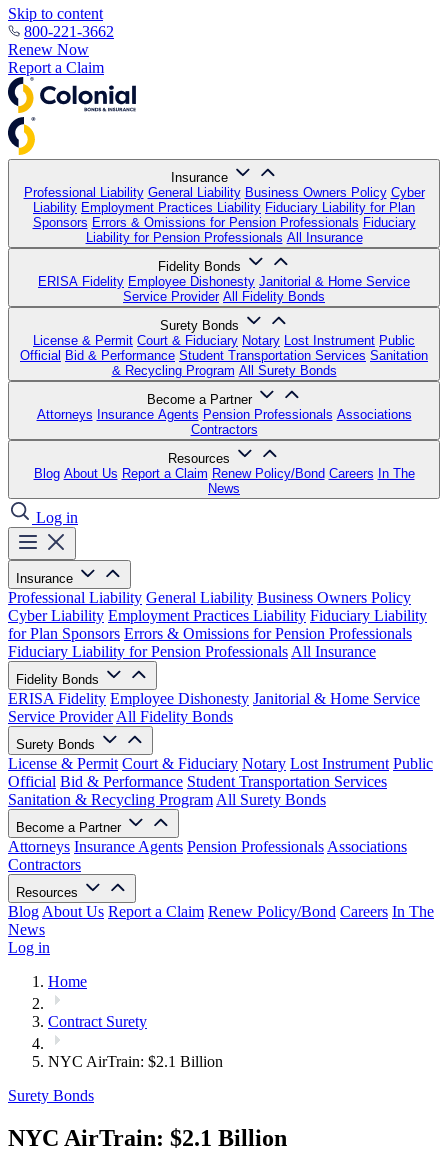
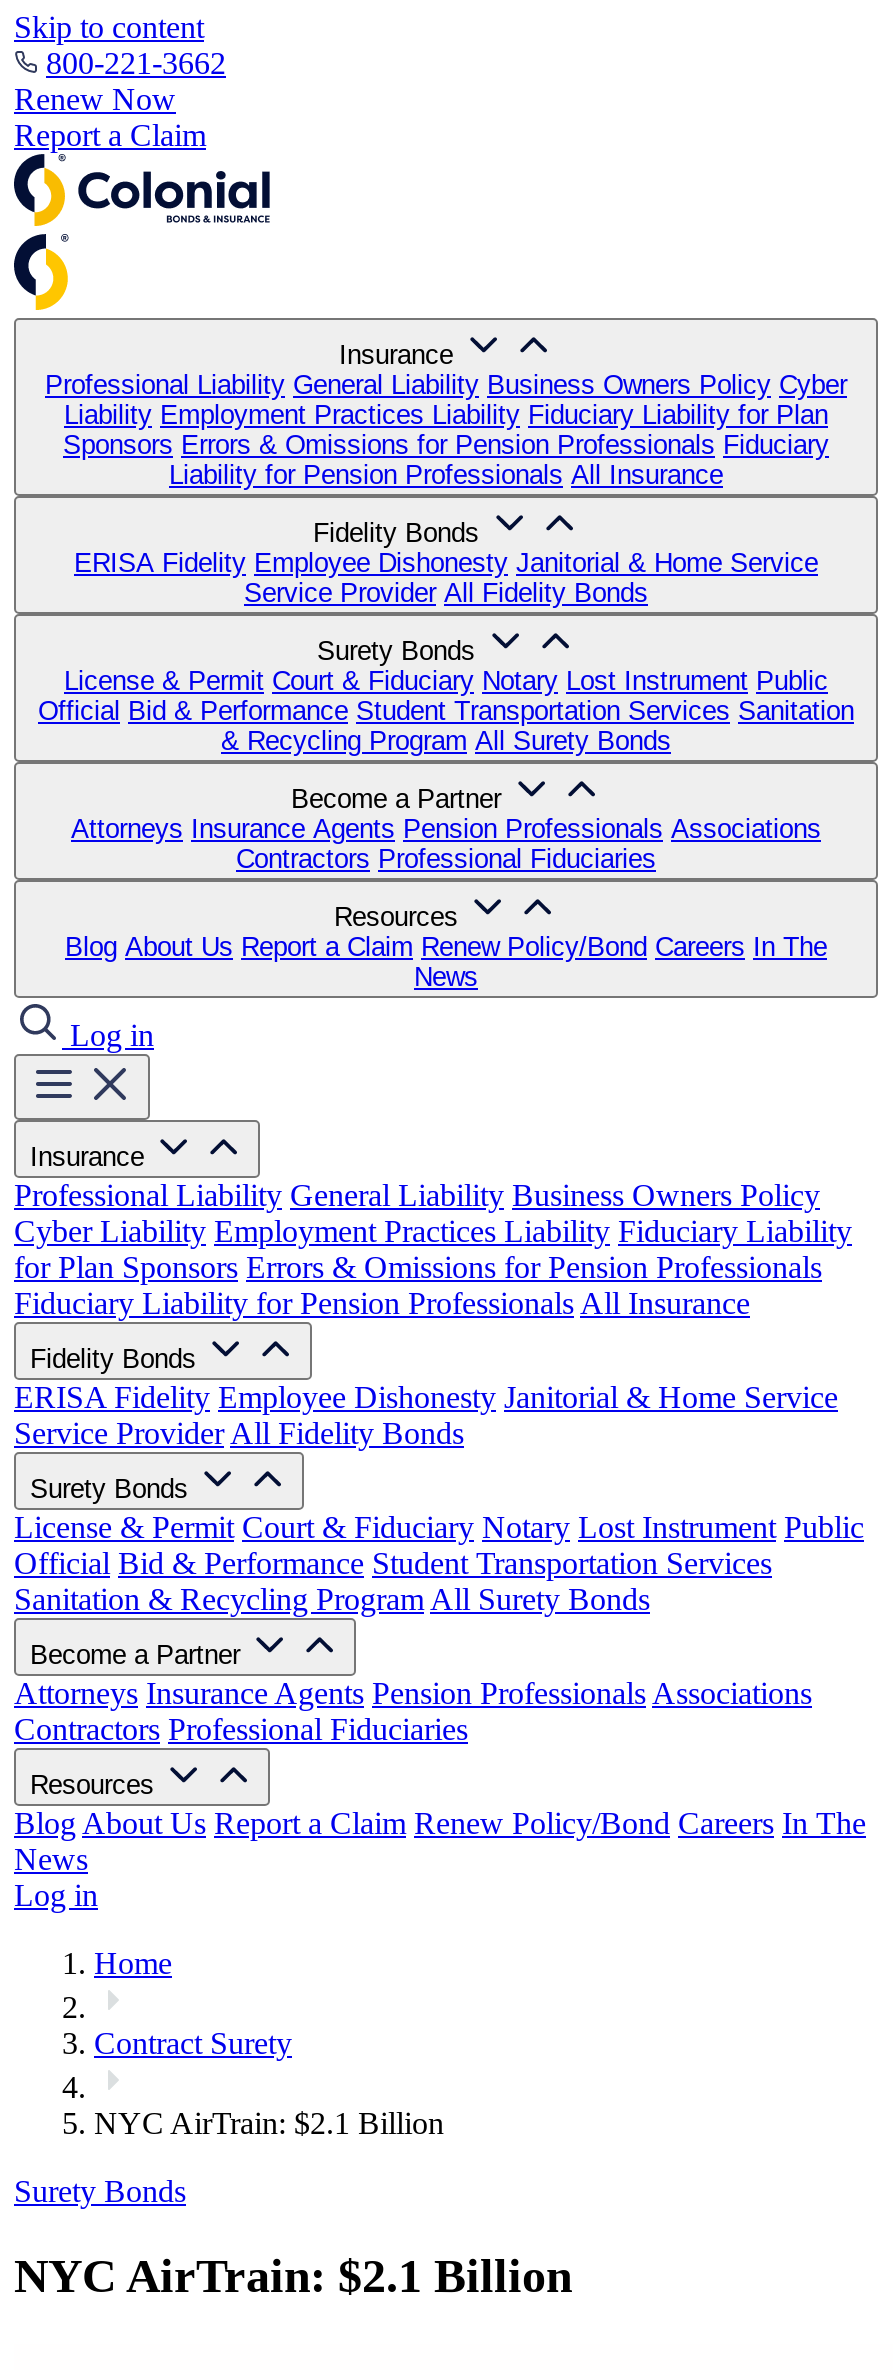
- Contractors
+ Contractors Professional Fiduciaries

- Contractors
+ Contractors Professional Fiduciaries
